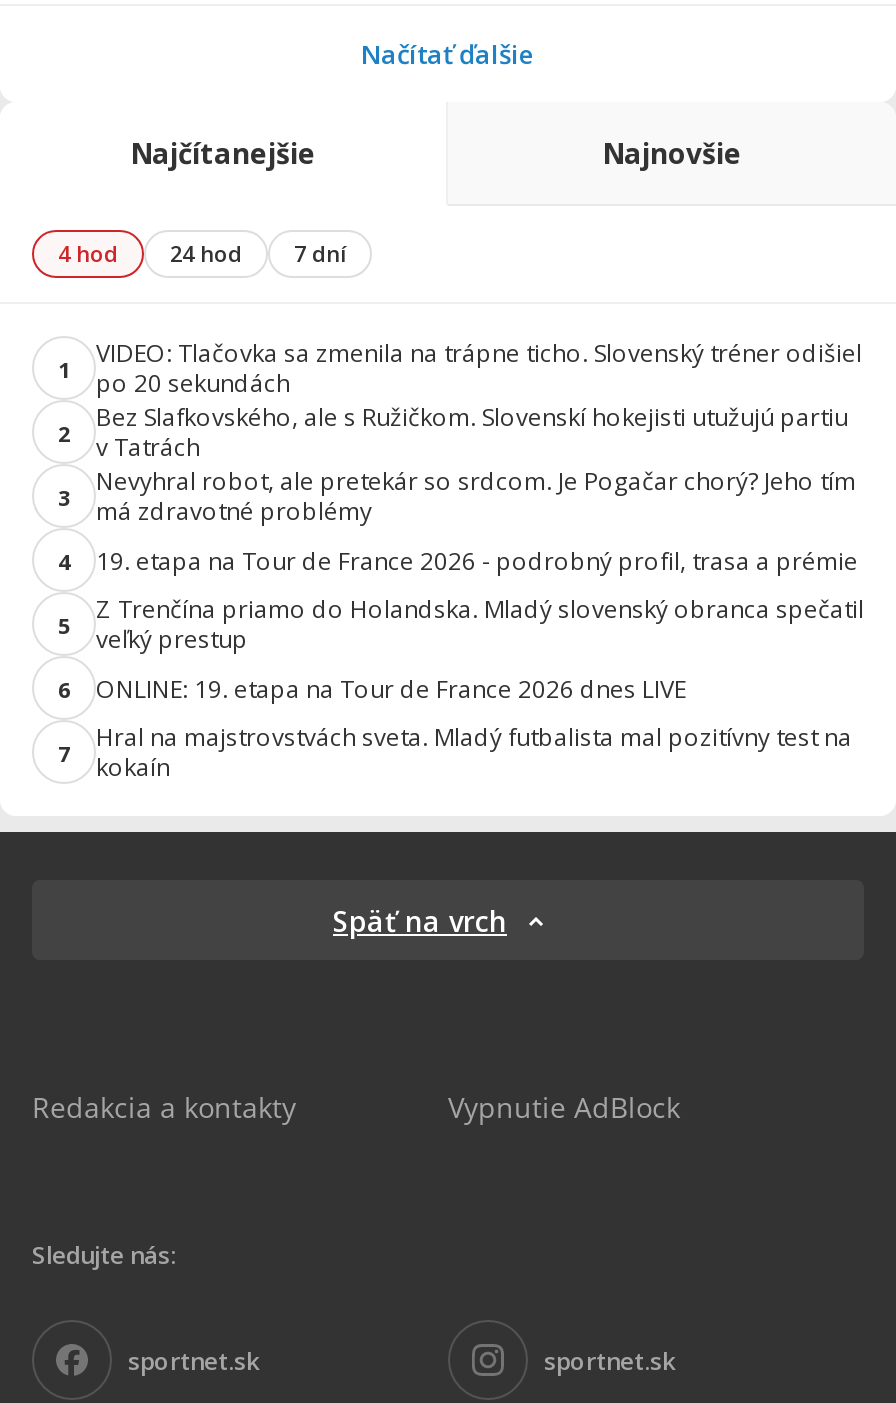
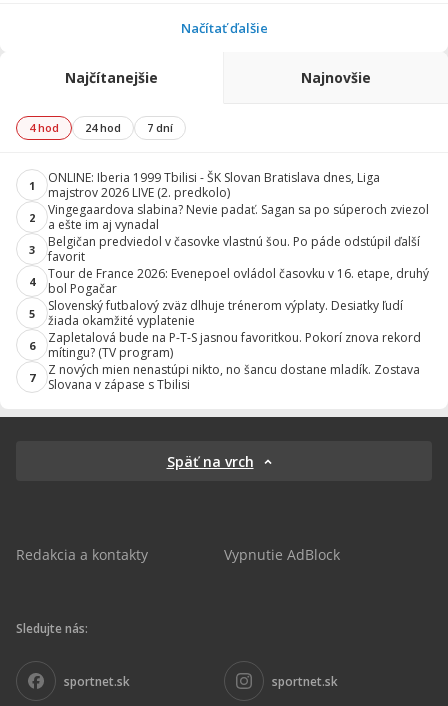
- VIDEO: Tlačovka sa zmenila na trápne ticho. Slovenský tréner odišiel
- po 20 sekundách
+ ONLINE: Iberia 1999 Tbilisi - ŠK Slovan Bratislava dnes, Liga
+ majstrov 2026 LIVE (2. predkolo)

- Bez Slafkovského, ale s Ružičkom. Slovenskí hokejisti utužujú partiu
- v Tatrách
+ Vingegaardova slabina? Nevie padať. Sagan sa po súperoch zviezol
+ a ešte im aj vynadal

- Nevyhral robot, ale pretekár so srdcom. Je Pogačar chorý? Jeho tím
- má zdravotné problémy
+ Belgičan predviedol v časovke vlastnú šou. Po páde odstúpil ďalší
+ favorit

- 19. etapa na Tour de France 2026 - podrobný profil, trasa a prémie
+ Tour de France 2026: Evenepoel ovládol časovku v 16. etape, druhý
+ bol Pogačar

- Z Trenčína priamo do Holandska. Mladý slovenský obranca spečatil
- veľký prestup
+ Slovenský futbalový zväz dlhuje trénerom výplaty. Desiatky ľudí
+ žiada okamžité vyplatenie

- ONLINE: 19. etapa na Tour de France 2026 dnes LIVE
+ Zapletalová bude na P-T-S jasnou favoritkou. Pokorí znova rekord
+ mítingu? (TV program)

- Hral na majstrovstvách sveta. Mladý futbalista mal pozitívny test na
- kokaín
+ Z nových mien nenastúpi nikto, no šancu dostane mladík. Zostava
+ Slovana v zápase s Tbilisi
